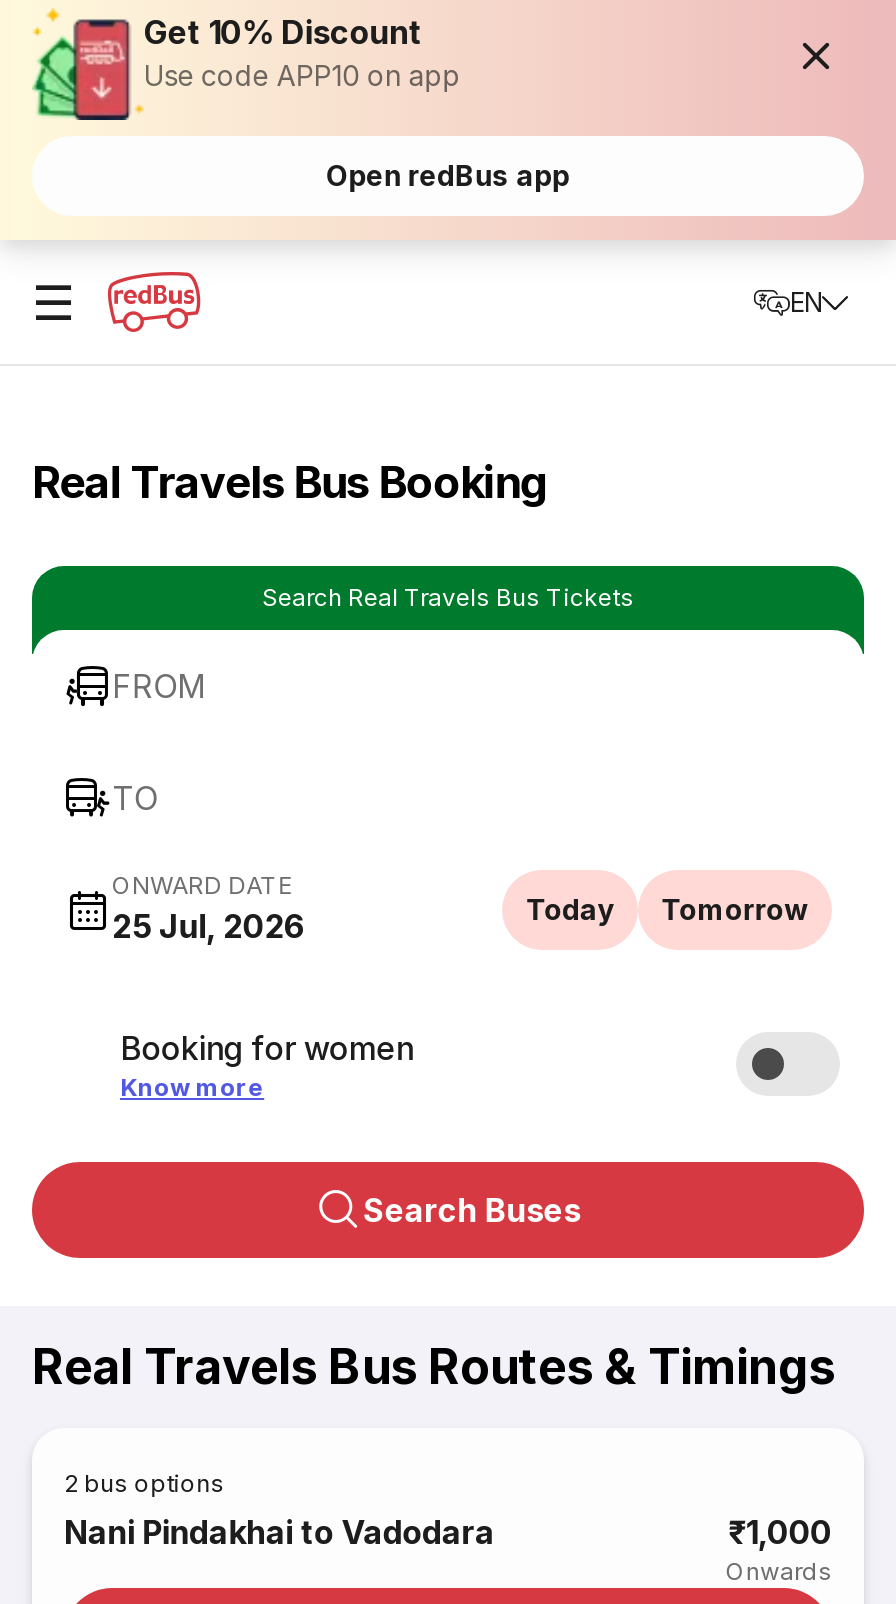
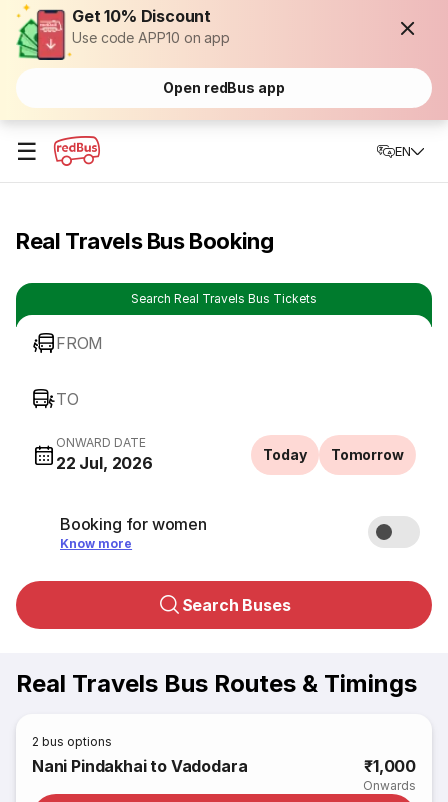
- 25 Jul, 2026
+ 22 Jul, 2026
